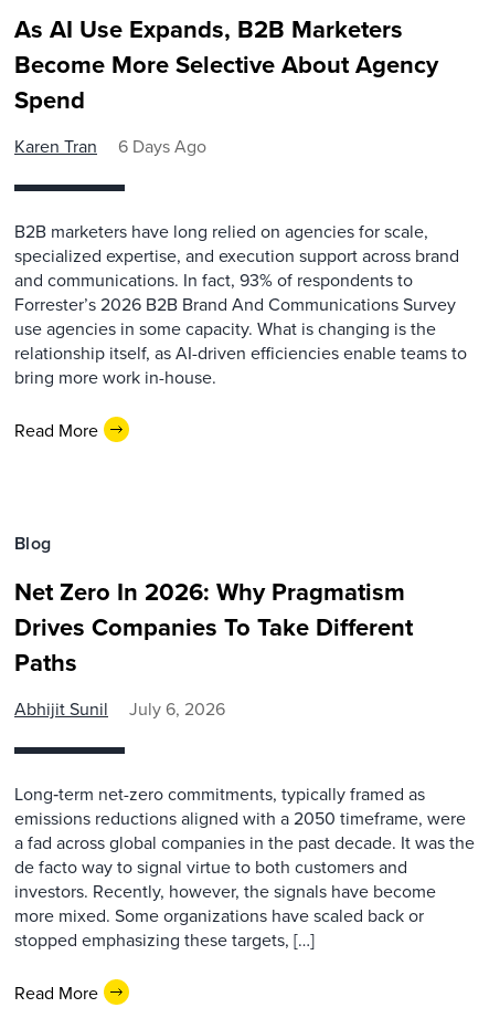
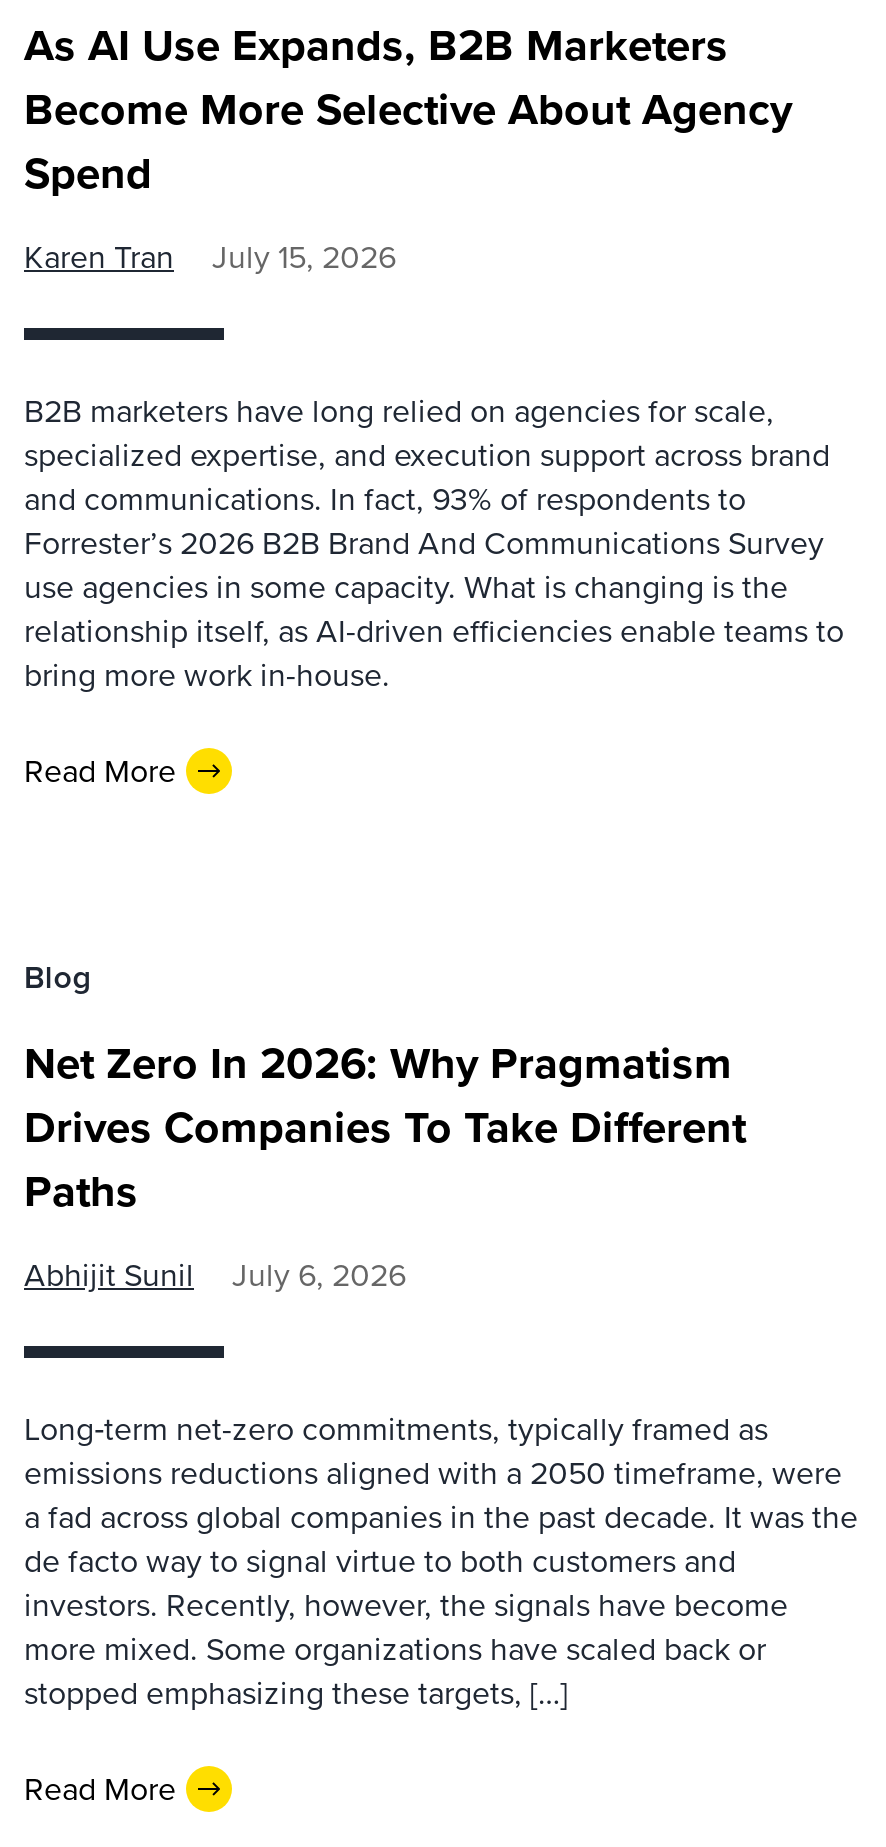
- Karen Tran 6 Days Ago
+ Karen Tran July 15, 2026
